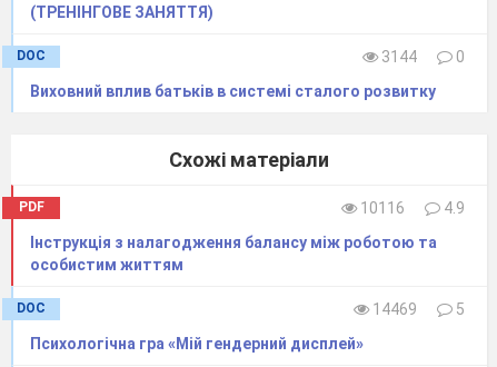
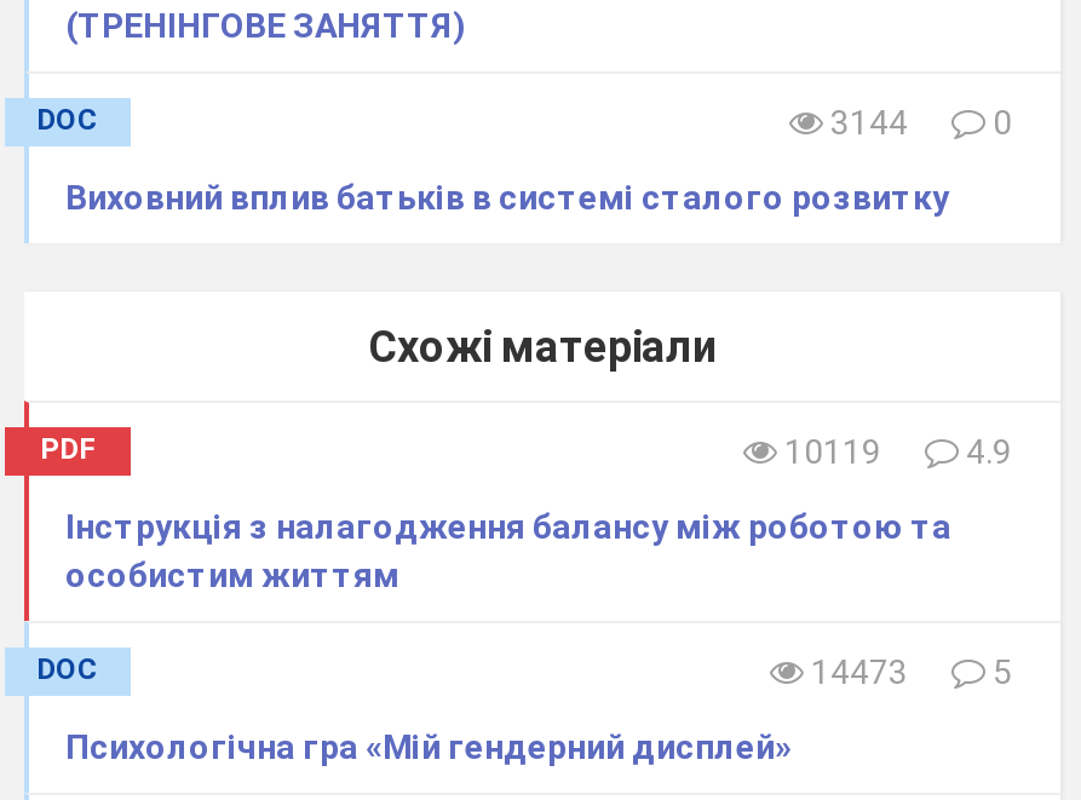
- 10116 4.9
+ 10119 4.9

- 14469 5
+ 14473 5
